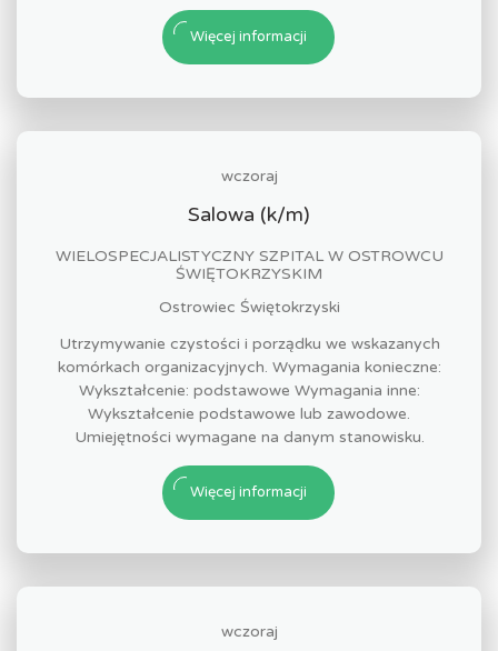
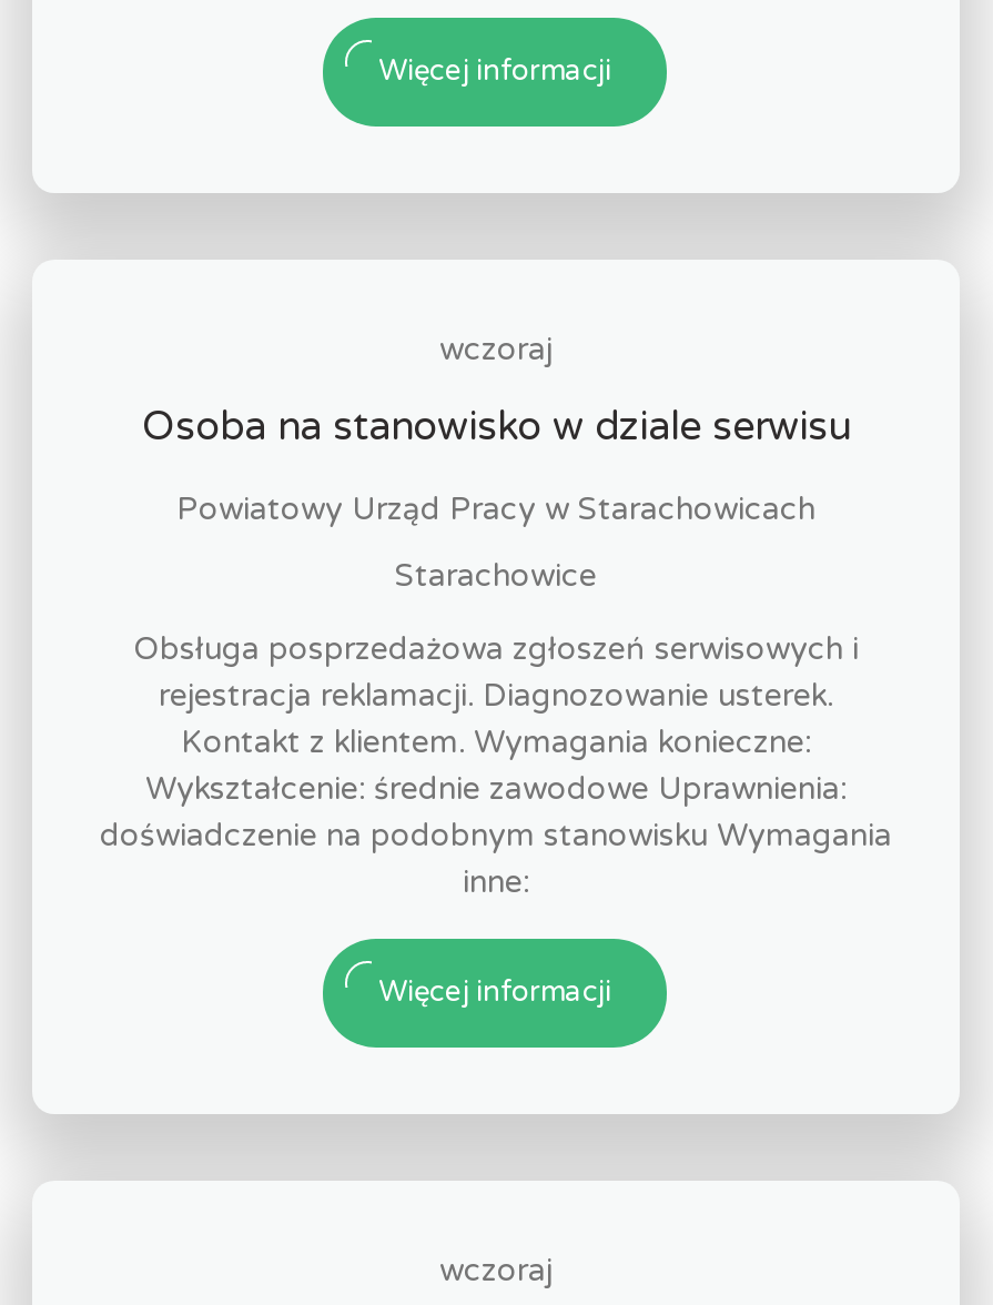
- Salowa (k/m)
+ Osoba na stanowisko w dziale serwisu

- WIELOSPECJALISTYCZNY SZPITAL W OSTROWCU
- ŚWIĘTOKRZYSKIM
+ Powiatowy Urząd Pracy w Starachowicach

- Ostrowiec Świętokrzyski
+ Starachowice

- Utrzymywanie czystości i porządku we wskazanych
- komórkach organizacyjnych. Wymagania konieczne:
- Wykształcenie: podstawowe Wymagania inne:
- Wykształcenie podstawowe lub zawodowe.
- Umiejętności wymagane na danym stanowisku.
+ Obsługa posprzedażowa zgłoszeń serwisowych i
+ rejestracja reklamacji. Diagnozowanie usterek.
+ Kontakt z klientem. Wymagania konieczne:
+ Wykształcenie: średnie zawodowe Uprawnienia:
+ doświadczenie na podobnym stanowisku Wymagania
+ inne:
